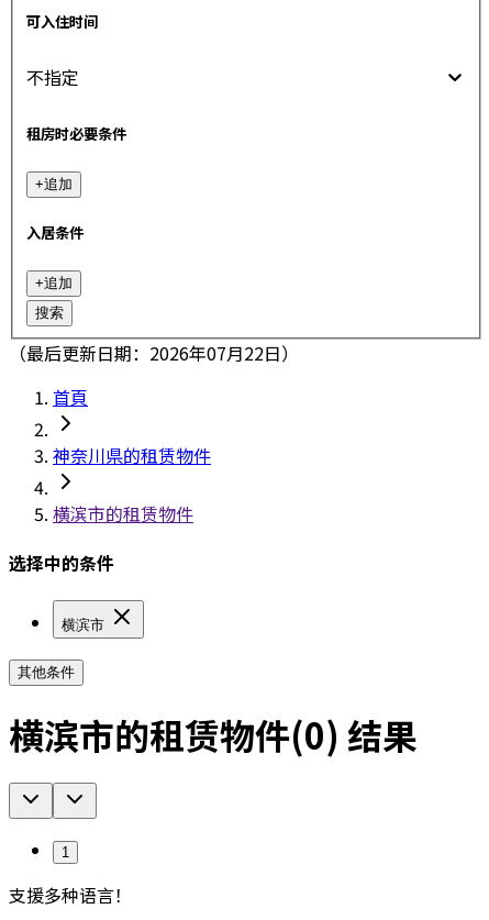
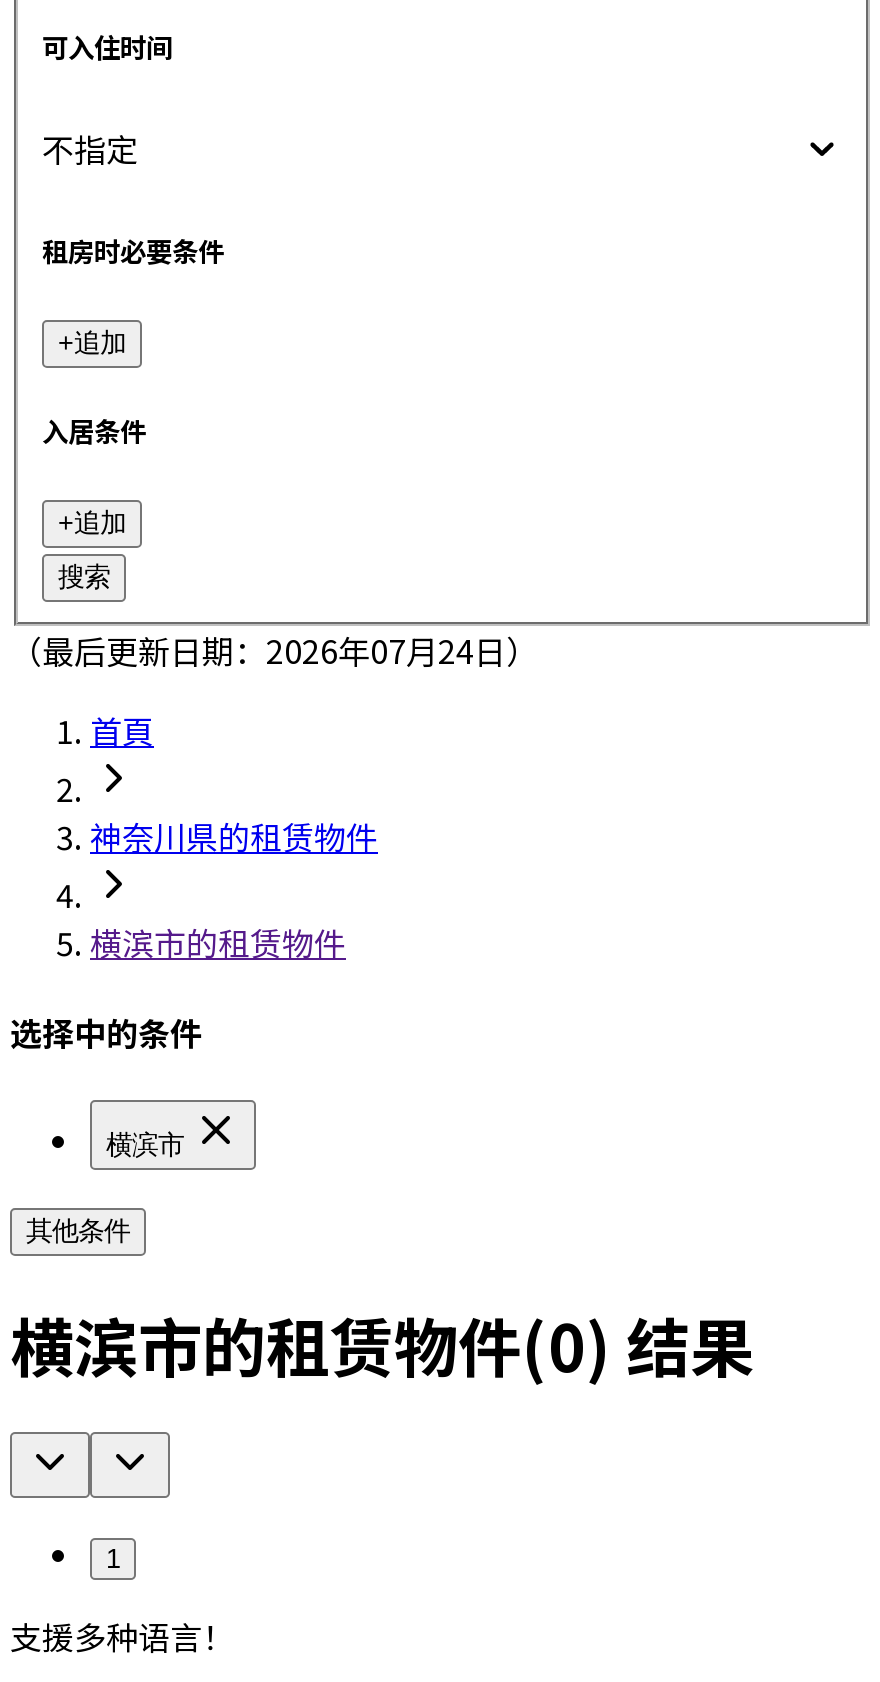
- （最后更新日期：2026年07月22日）
+ （最后更新日期：2026年07月24日）
